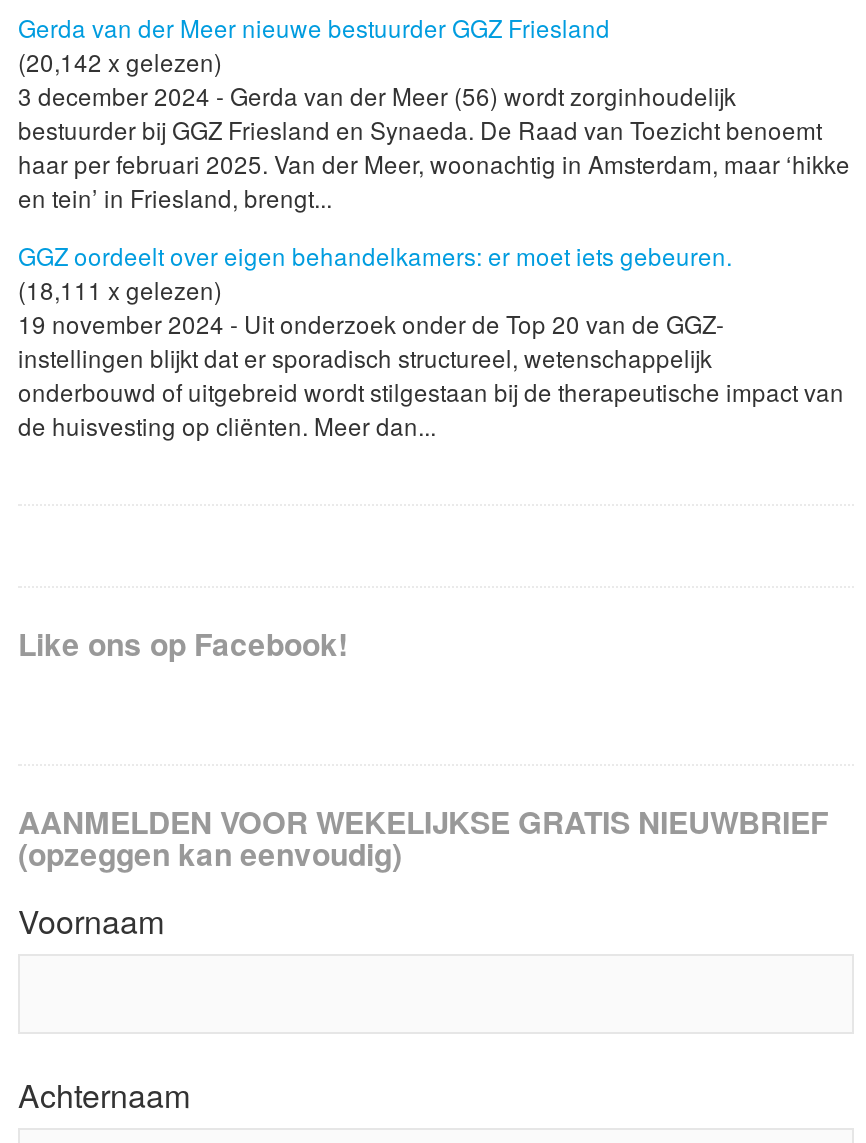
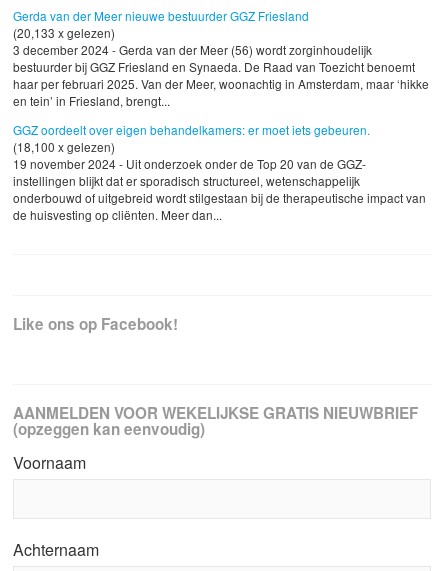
- (20,142 x gelezen)
+ (20,133 x gelezen)

- (18,111 x gelezen)
+ (18,100 x gelezen)
